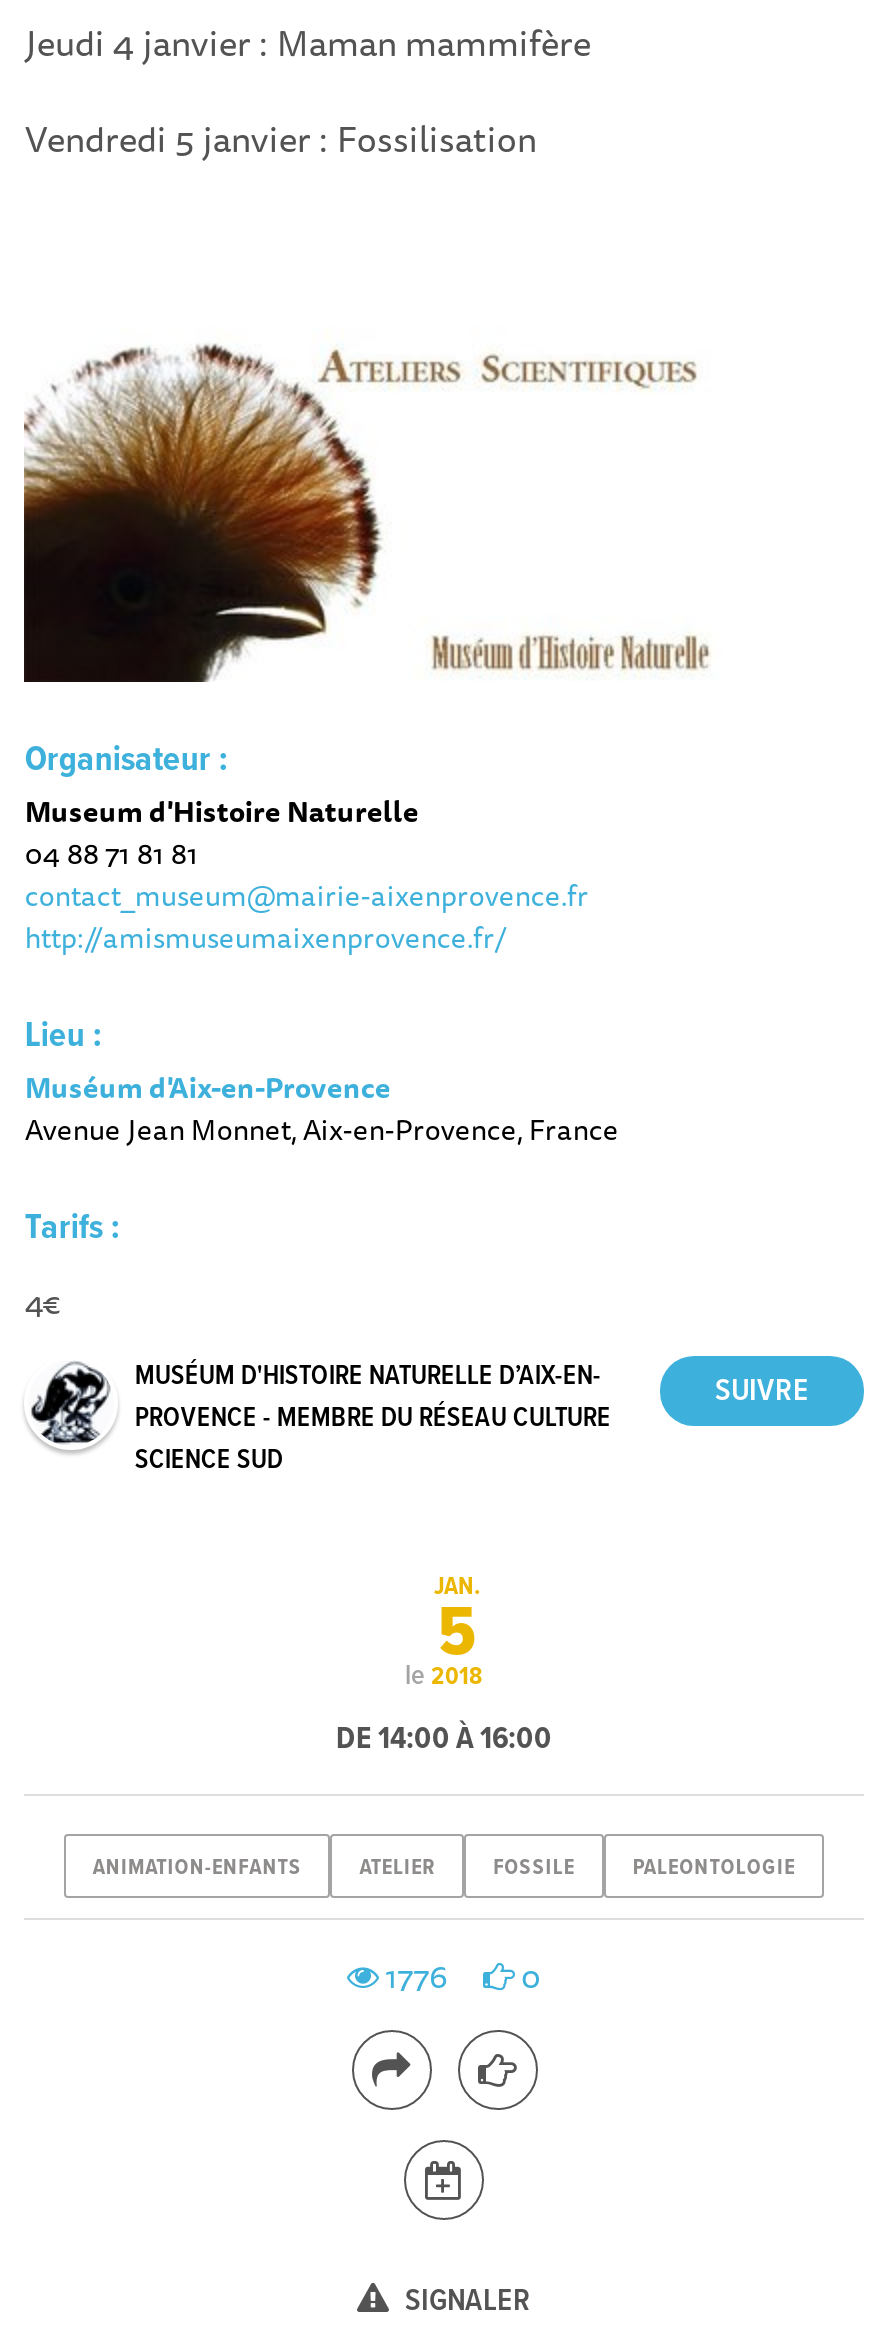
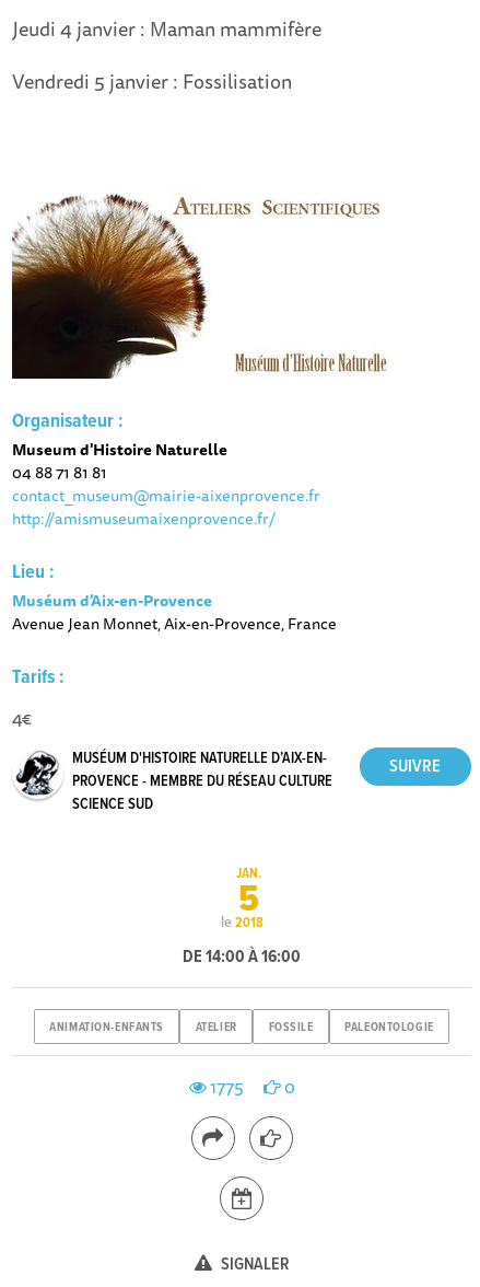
- 1776 0
+ 1775 0
